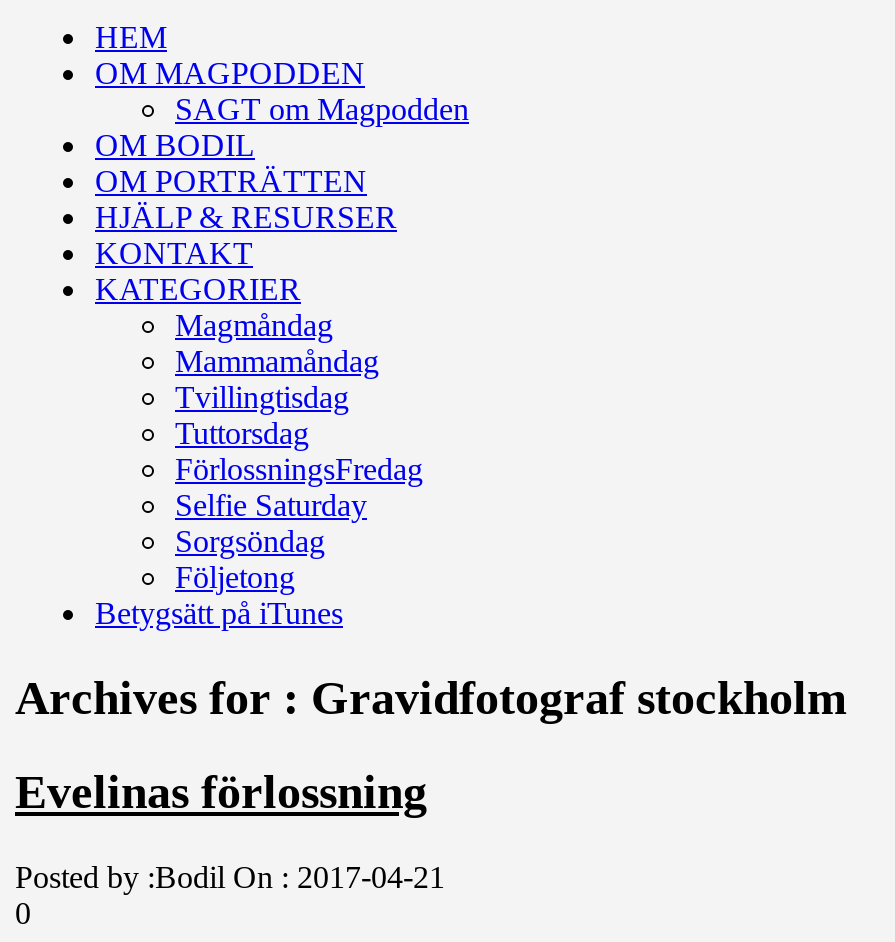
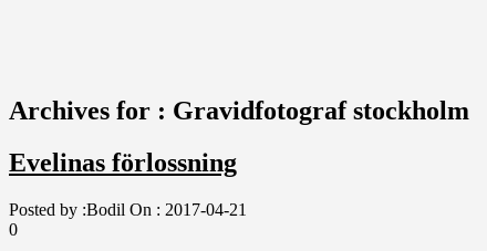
- HEM
- OM MAGPODDEN
- SAGT om Magpodden
- OM BODIL
- OM PORTRÄTTEN
- HJÄLP & RESURSER
- KONTAKT
- KATEGORIER
- Magmåndag
- Mammamåndag
- Tvillingtisdag
- Tuttorsdag
- FörlossningsFredag
- Selfie Saturday
- Sorgsöndag
- Följetong
- Betygsätt på iTunes
